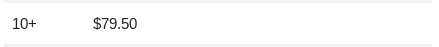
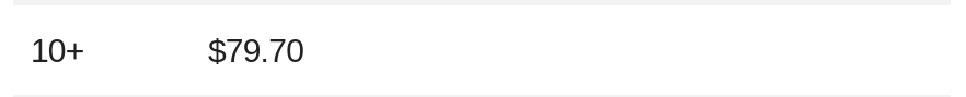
- $79.50
+ $79.70
